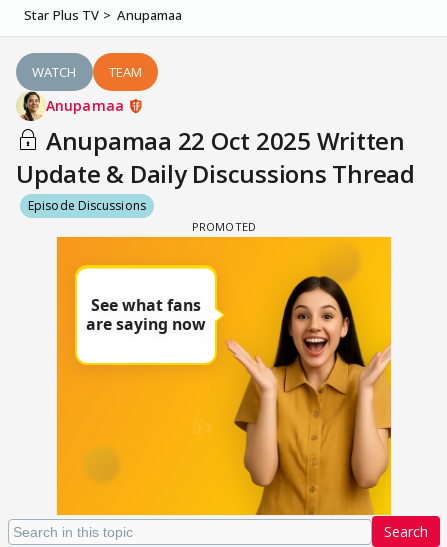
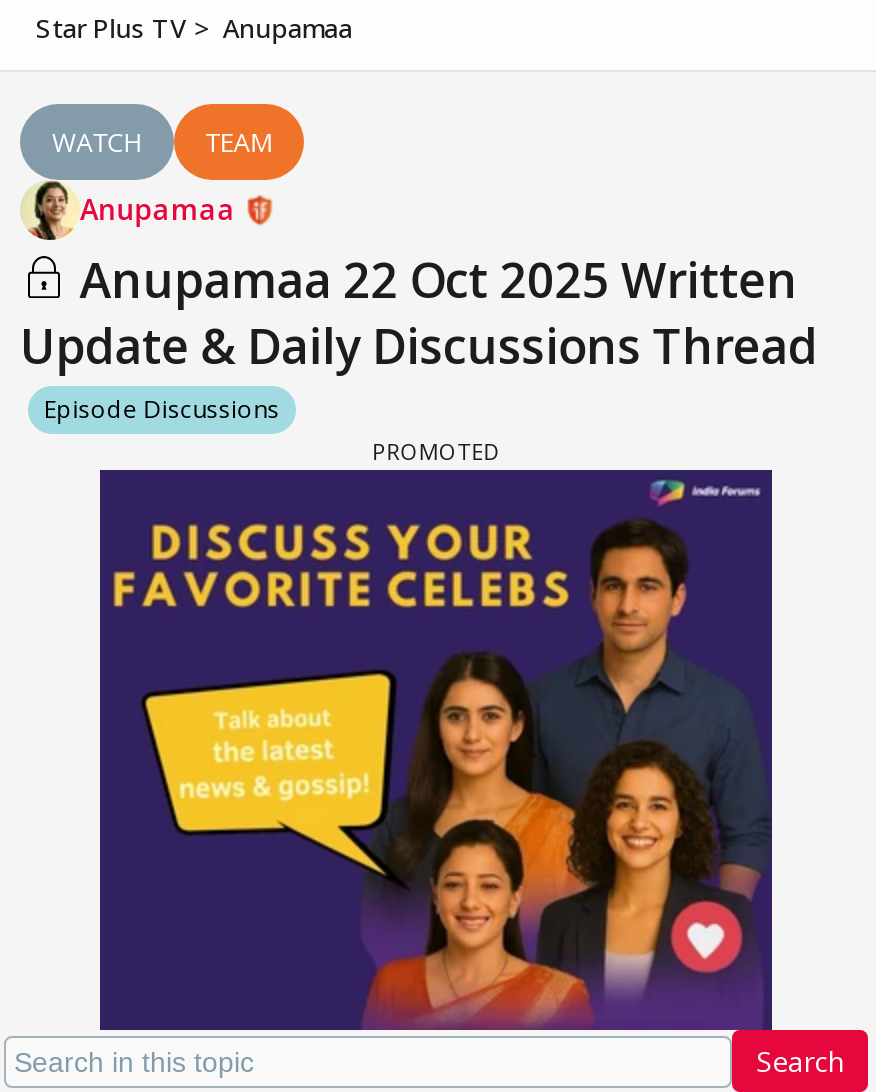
- [image]
+ [image]
